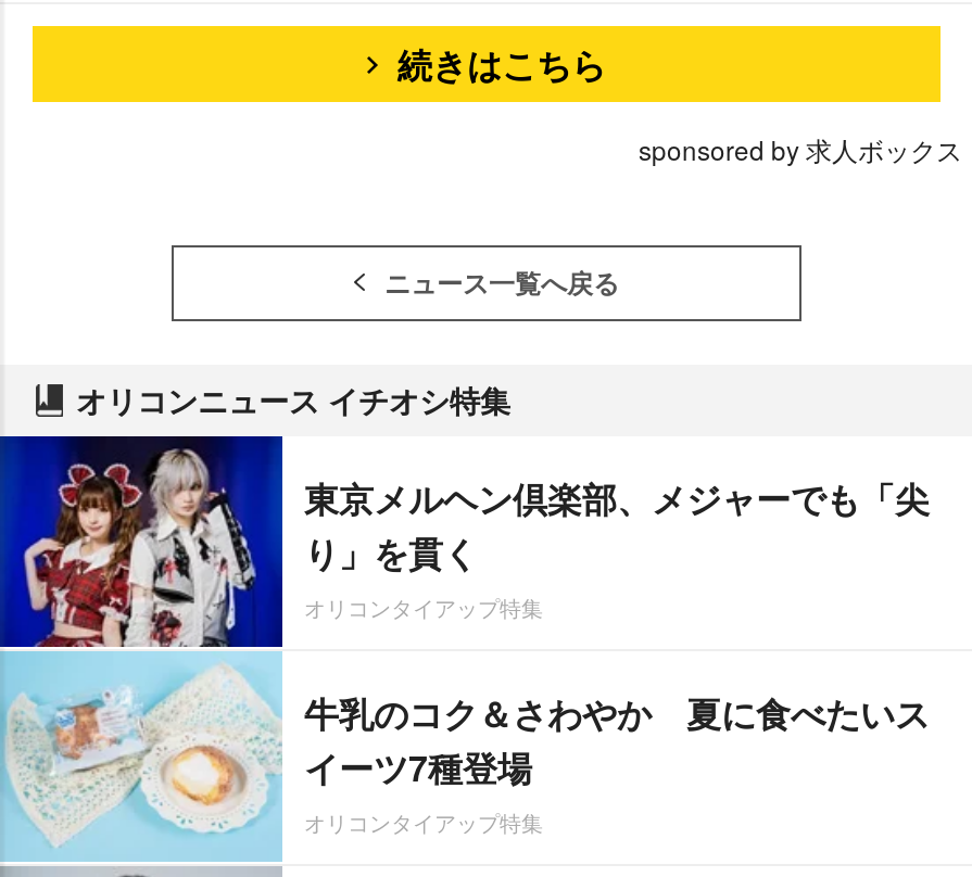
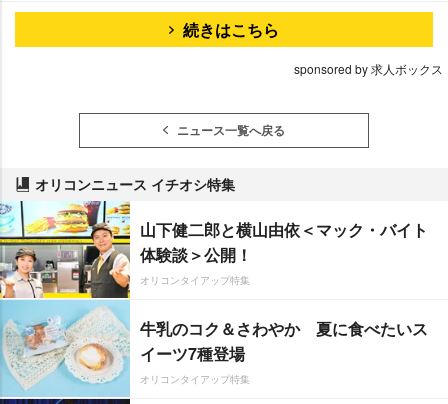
- [image]
- 東京メルヘン倶楽部、メジャーでも「尖
- り」を貫く
+ [image]
+ 山下健二郎と横山由依＜マック・バイト
+ 体験談＞公開！
